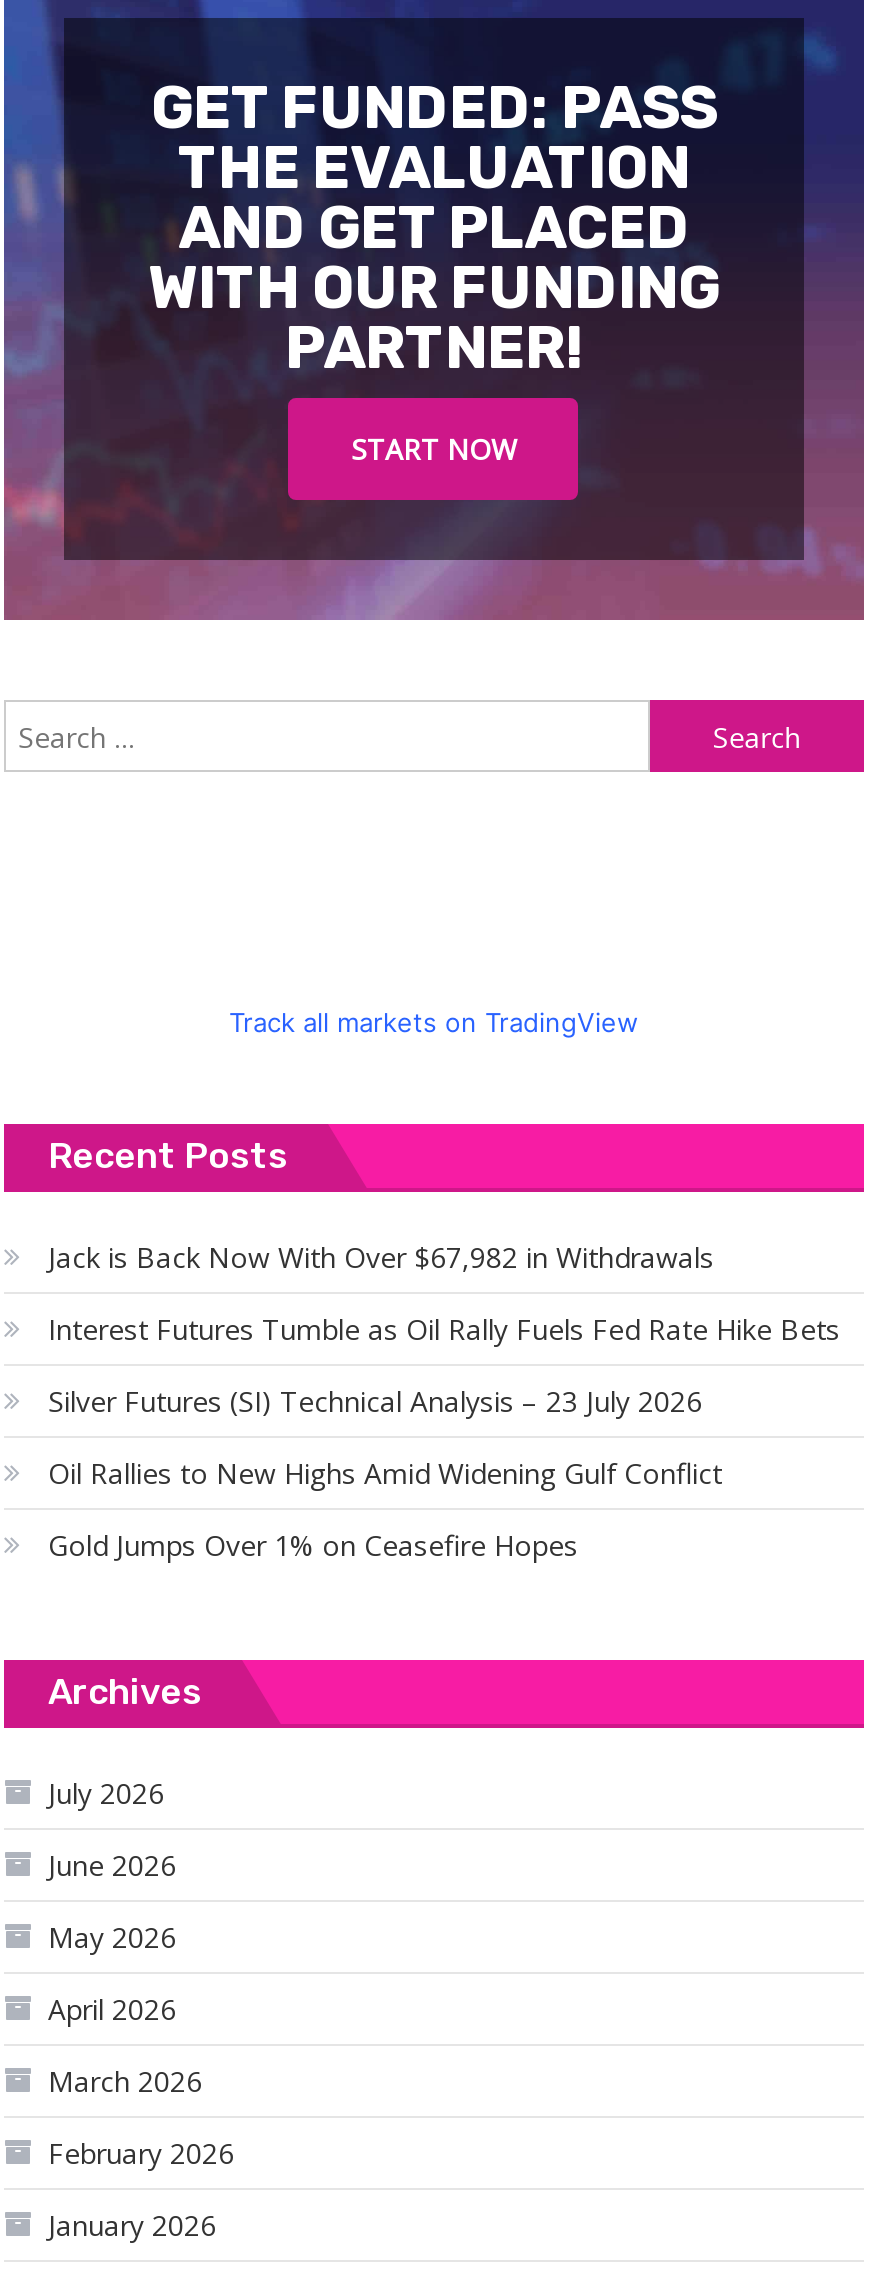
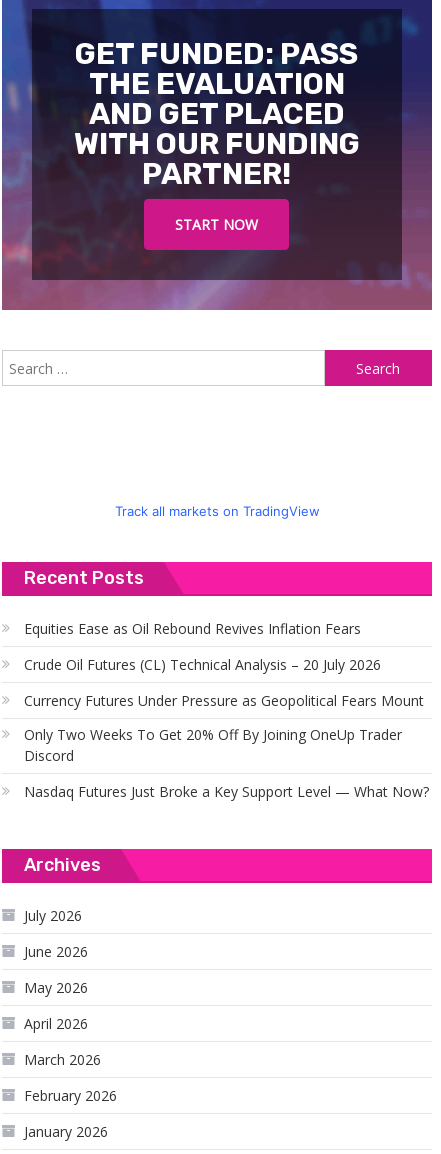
- Jack is Back Now With Over $67,982 in Withdrawals
+ Equities Ease as Oil Rebound Revives Inflation Fears

- Interest Futures Tumble as Oil Rally Fuels Fed Rate Hike Bets
+ Crude Oil Futures (CL) Technical Analysis – 20 July 2026

- Silver Futures (SI) Technical Analysis – 23 July 2026
+ Currency Futures Under Pressure as Geopolitical Fears Mount

- Oil Rallies to New Highs Amid Widening Gulf Conflict
+ Only Two Weeks To Get 20% Off By Joining OneUp Trader
+ Discord

- Gold Jumps Over 1% on Ceasefire Hopes
+ Nasdaq Futures Just Broke a Key Support Level — What Now?
